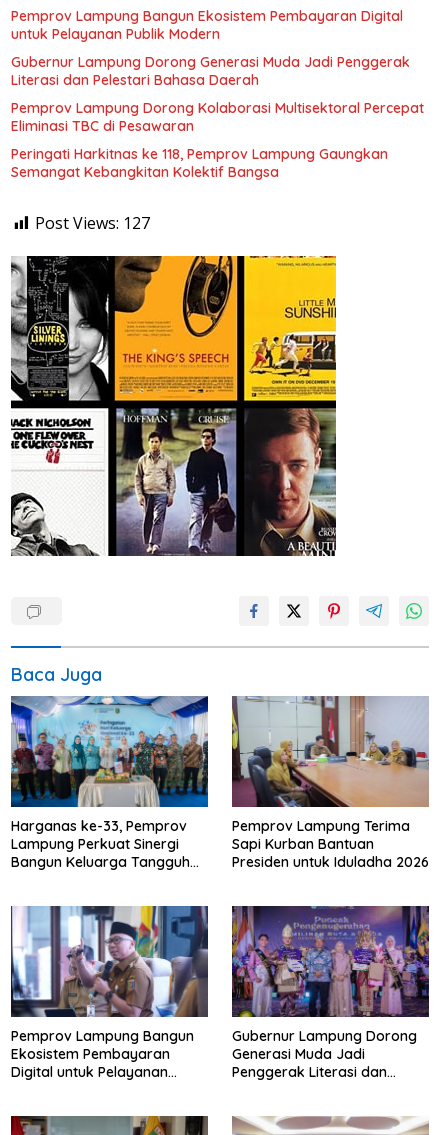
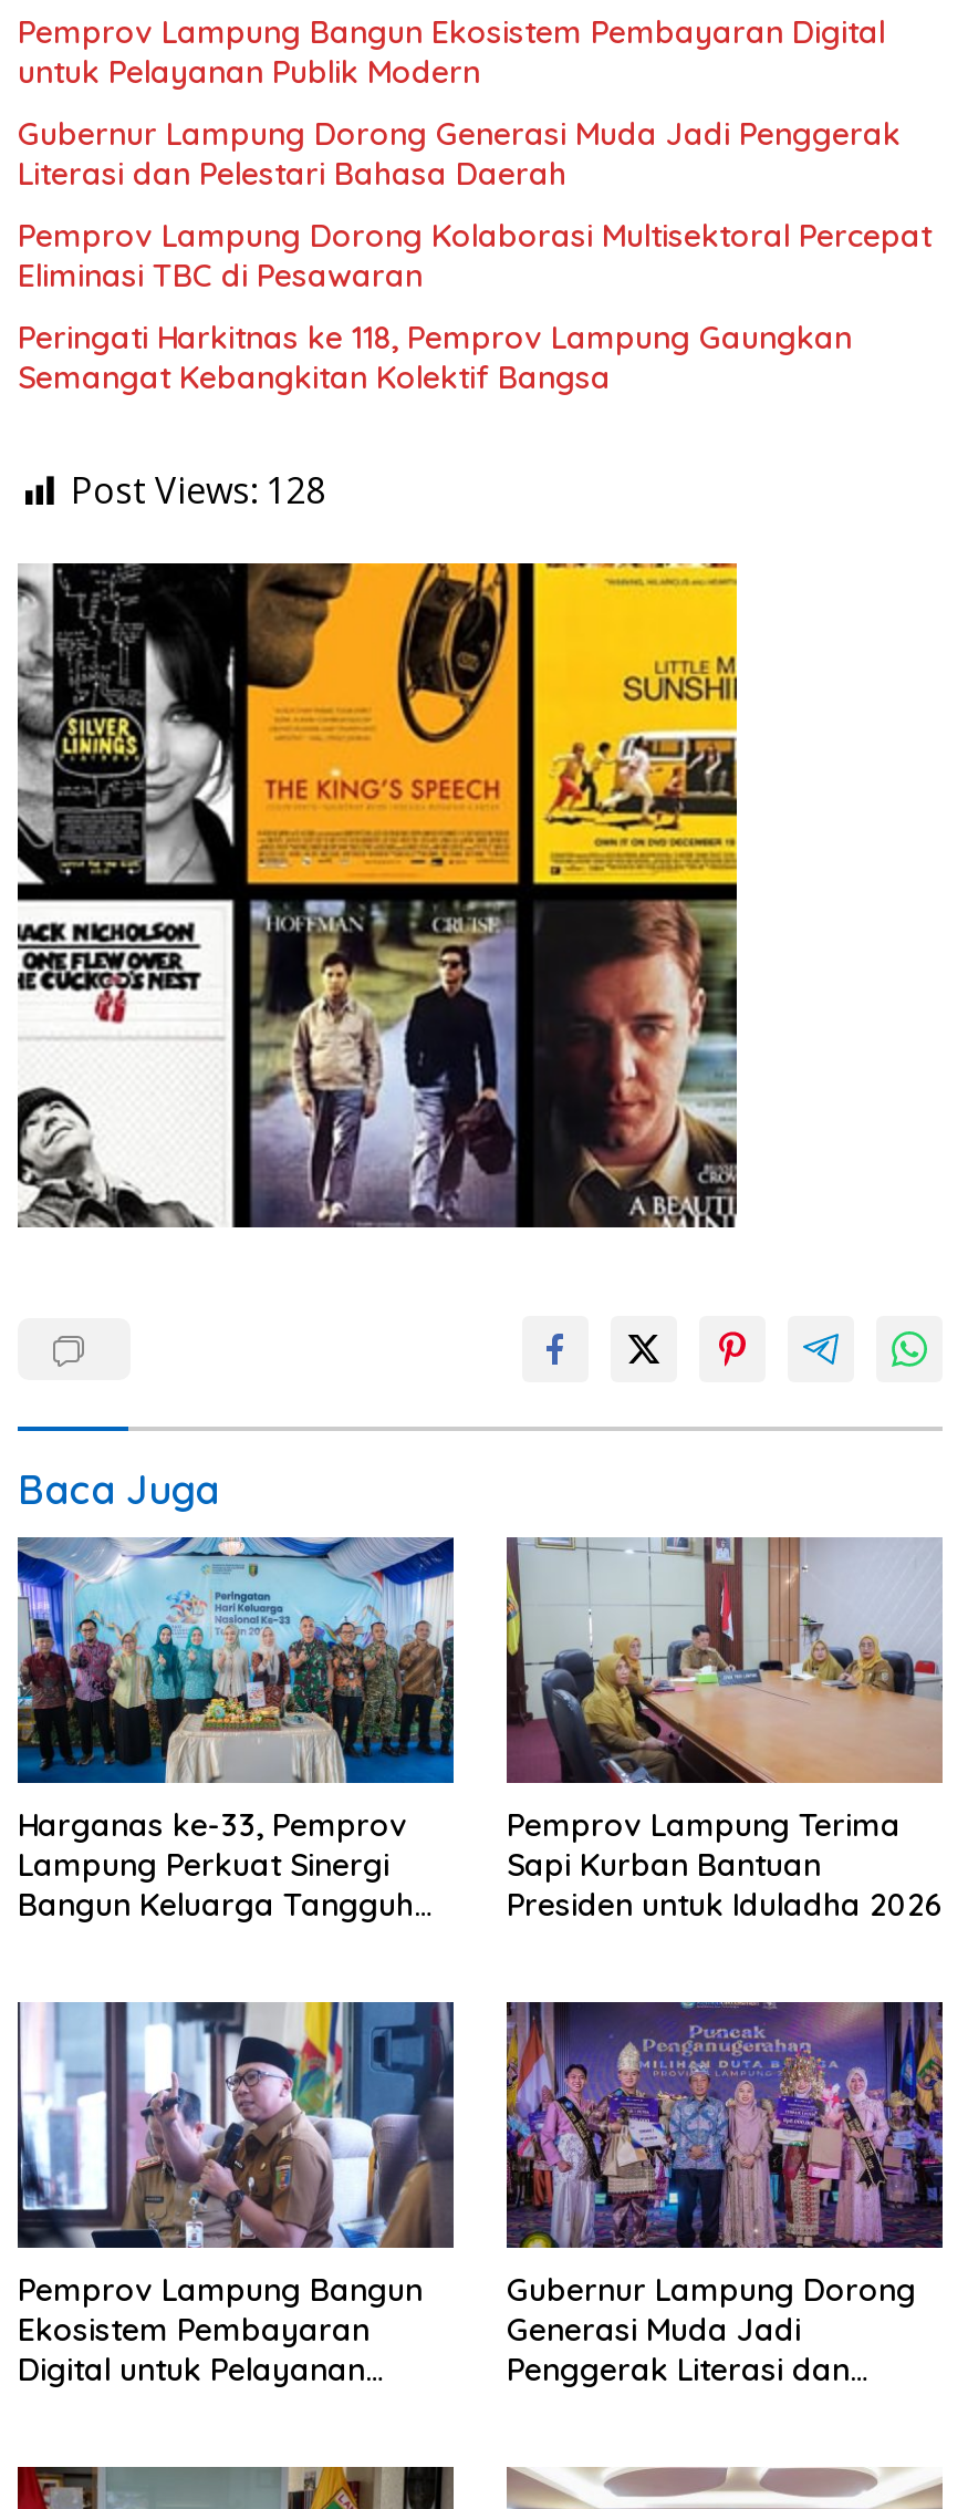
- Post Views: 127
+ Post Views: 128
